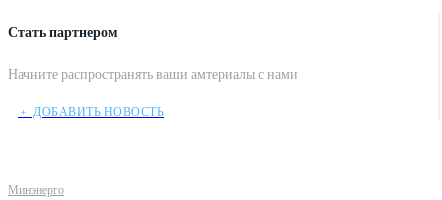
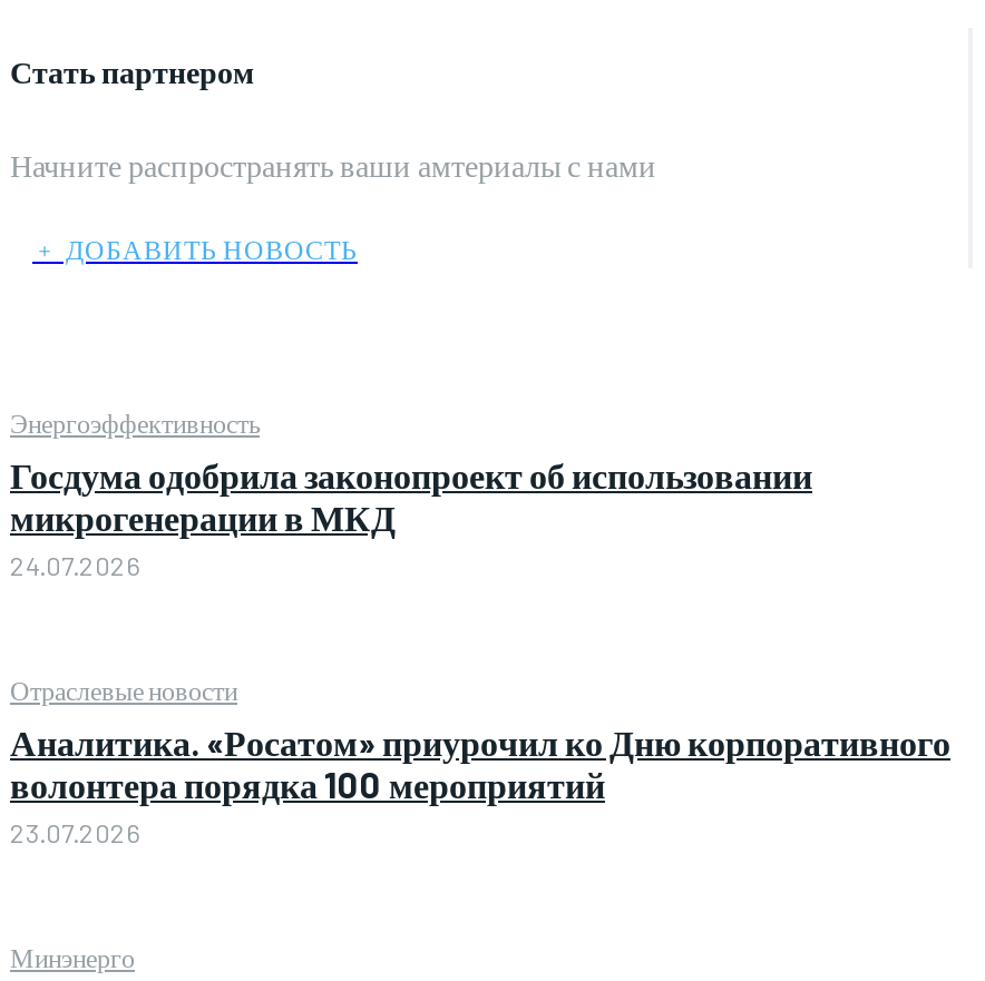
+ Энергоэффективность
+ Госдума одобрила законопроект об использовании
+ микрогенерации в МКД
+ 24.07.2026

+ Отраслевые новости
+ Аналитика. «Росатом» приурочил ко Дню корпоративного
+ волонтера порядка 100 мероприятий
+ 23.07.2026
